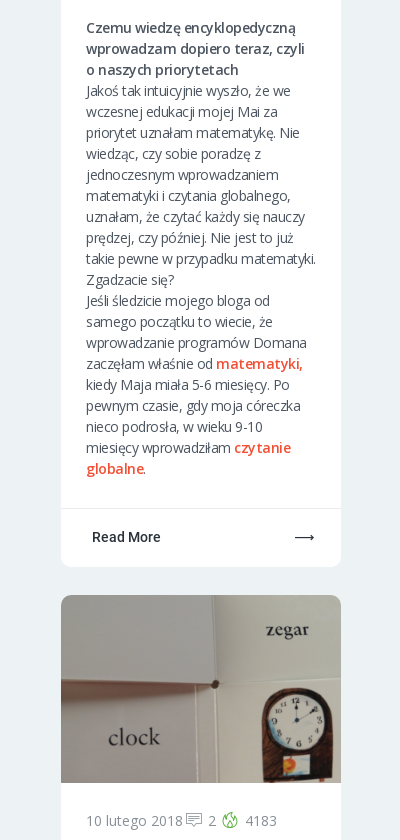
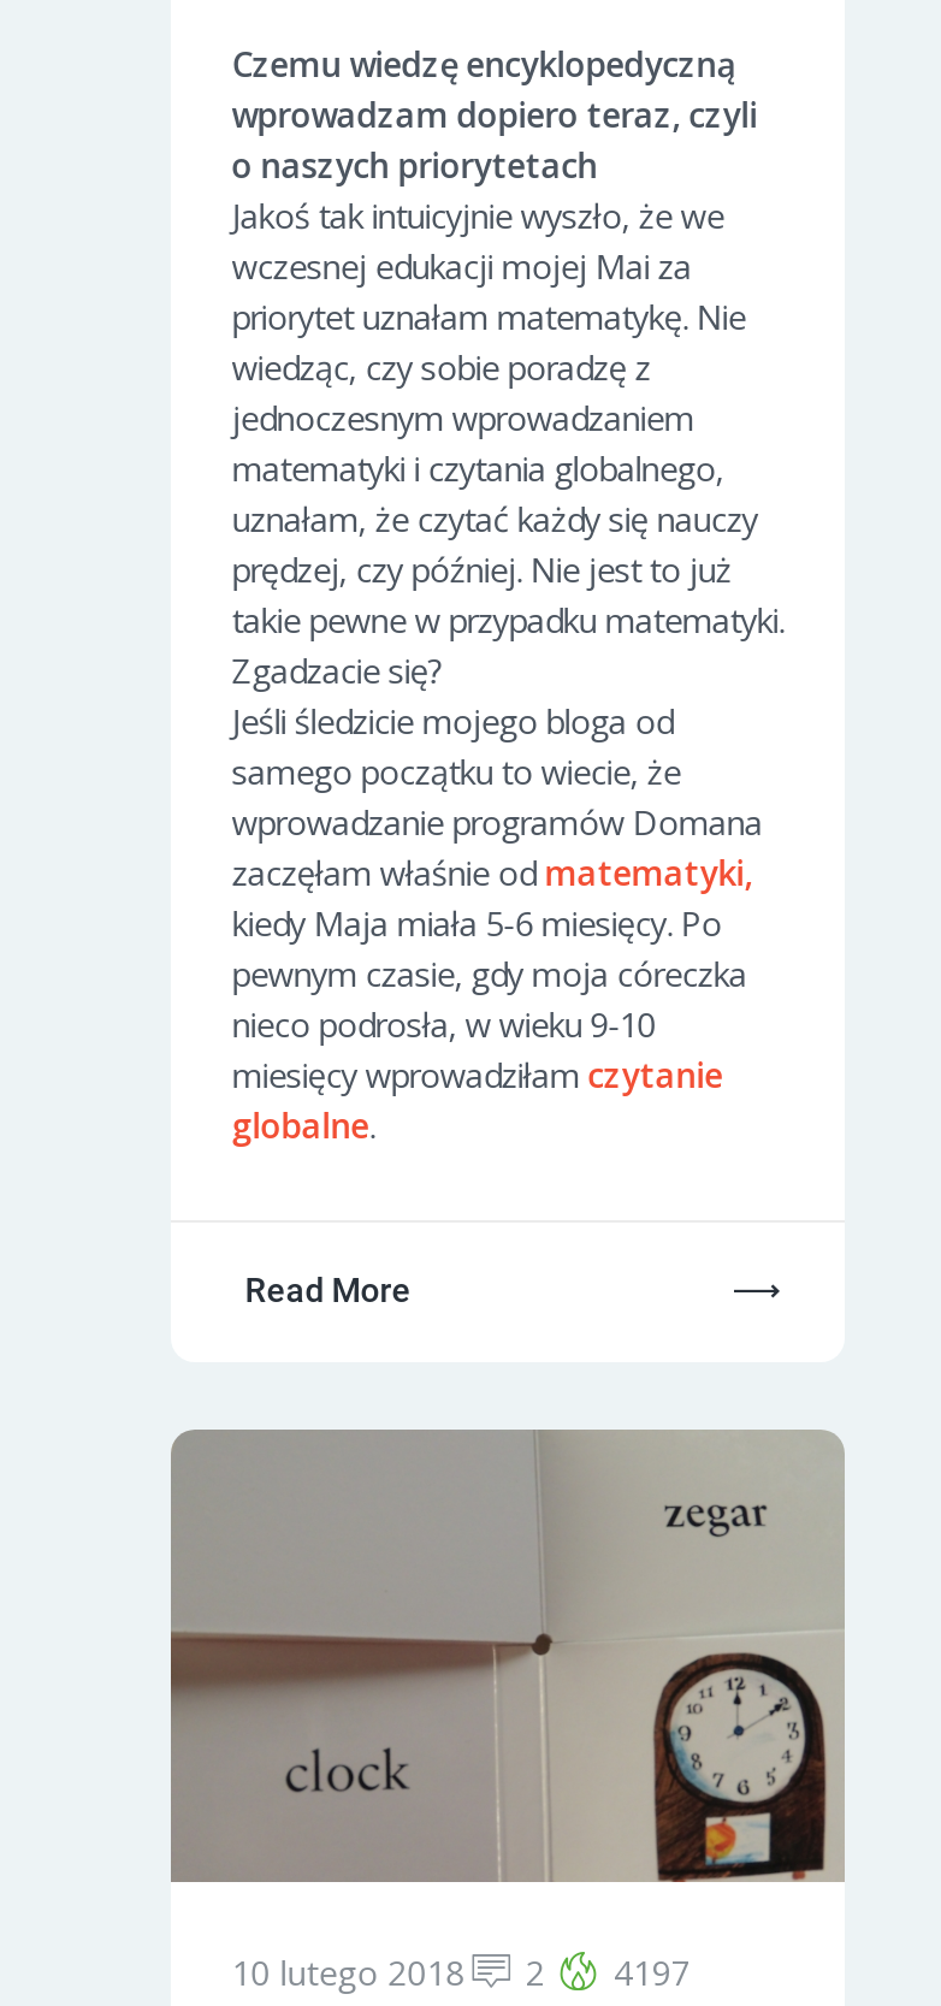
- 10 lutego 2018 2 4183
+ 10 lutego 2018 2 4197
